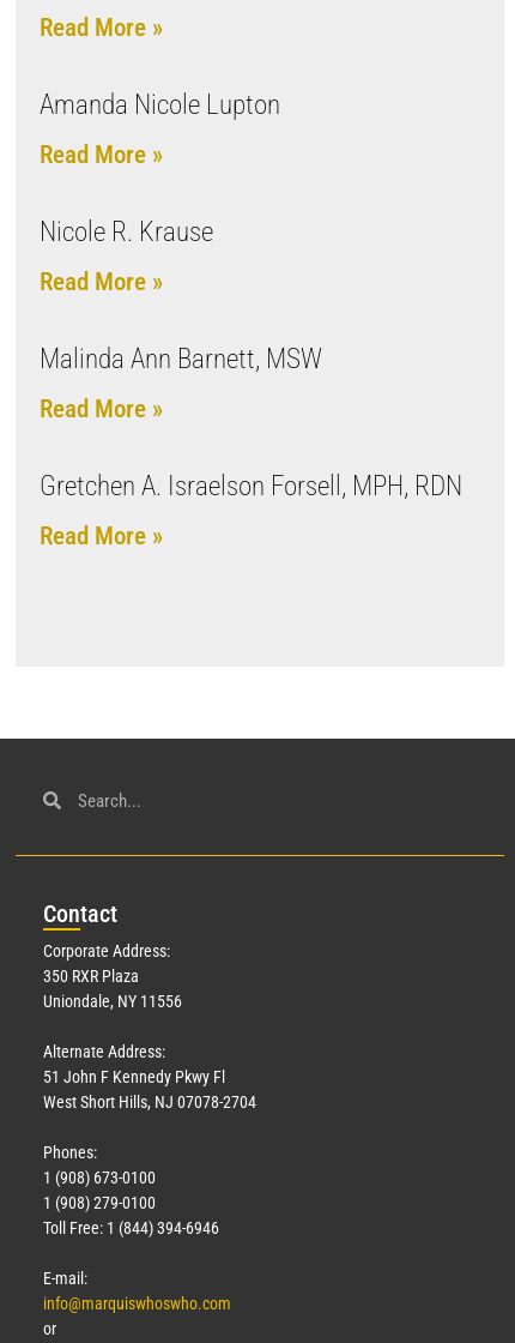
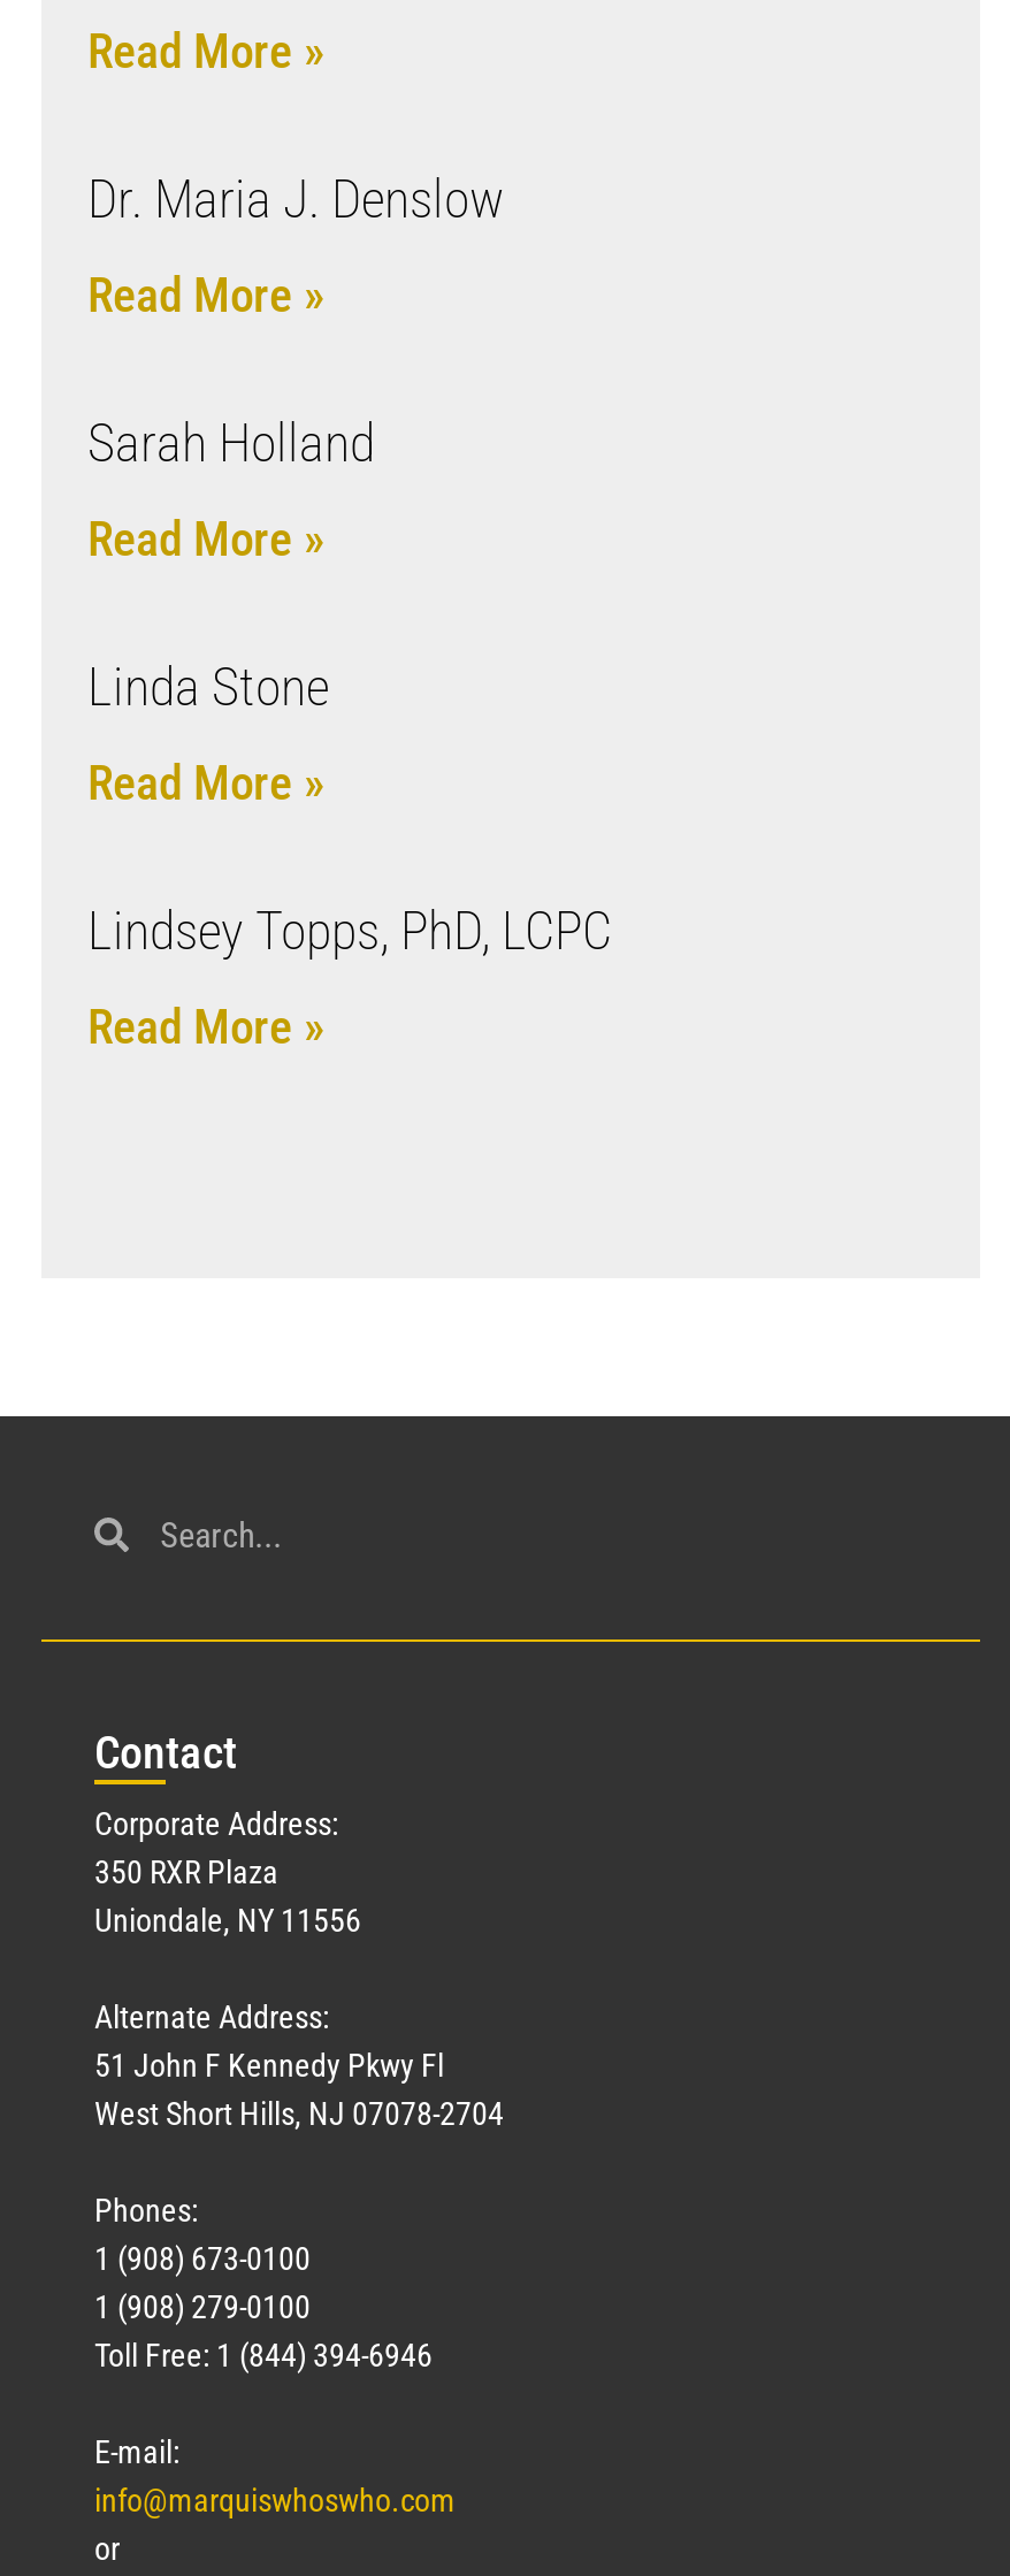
- Amanda Nicole Lupton
+ Dr. Maria J. Denslow

- Nicole R. Krause
+ Sarah Holland

- Malinda Ann Barnett, MSW
+ Linda Stone

- Gretchen A. Israelson Forsell, MPH, RDN
+ Lindsey Topps, PhD, LCPC
